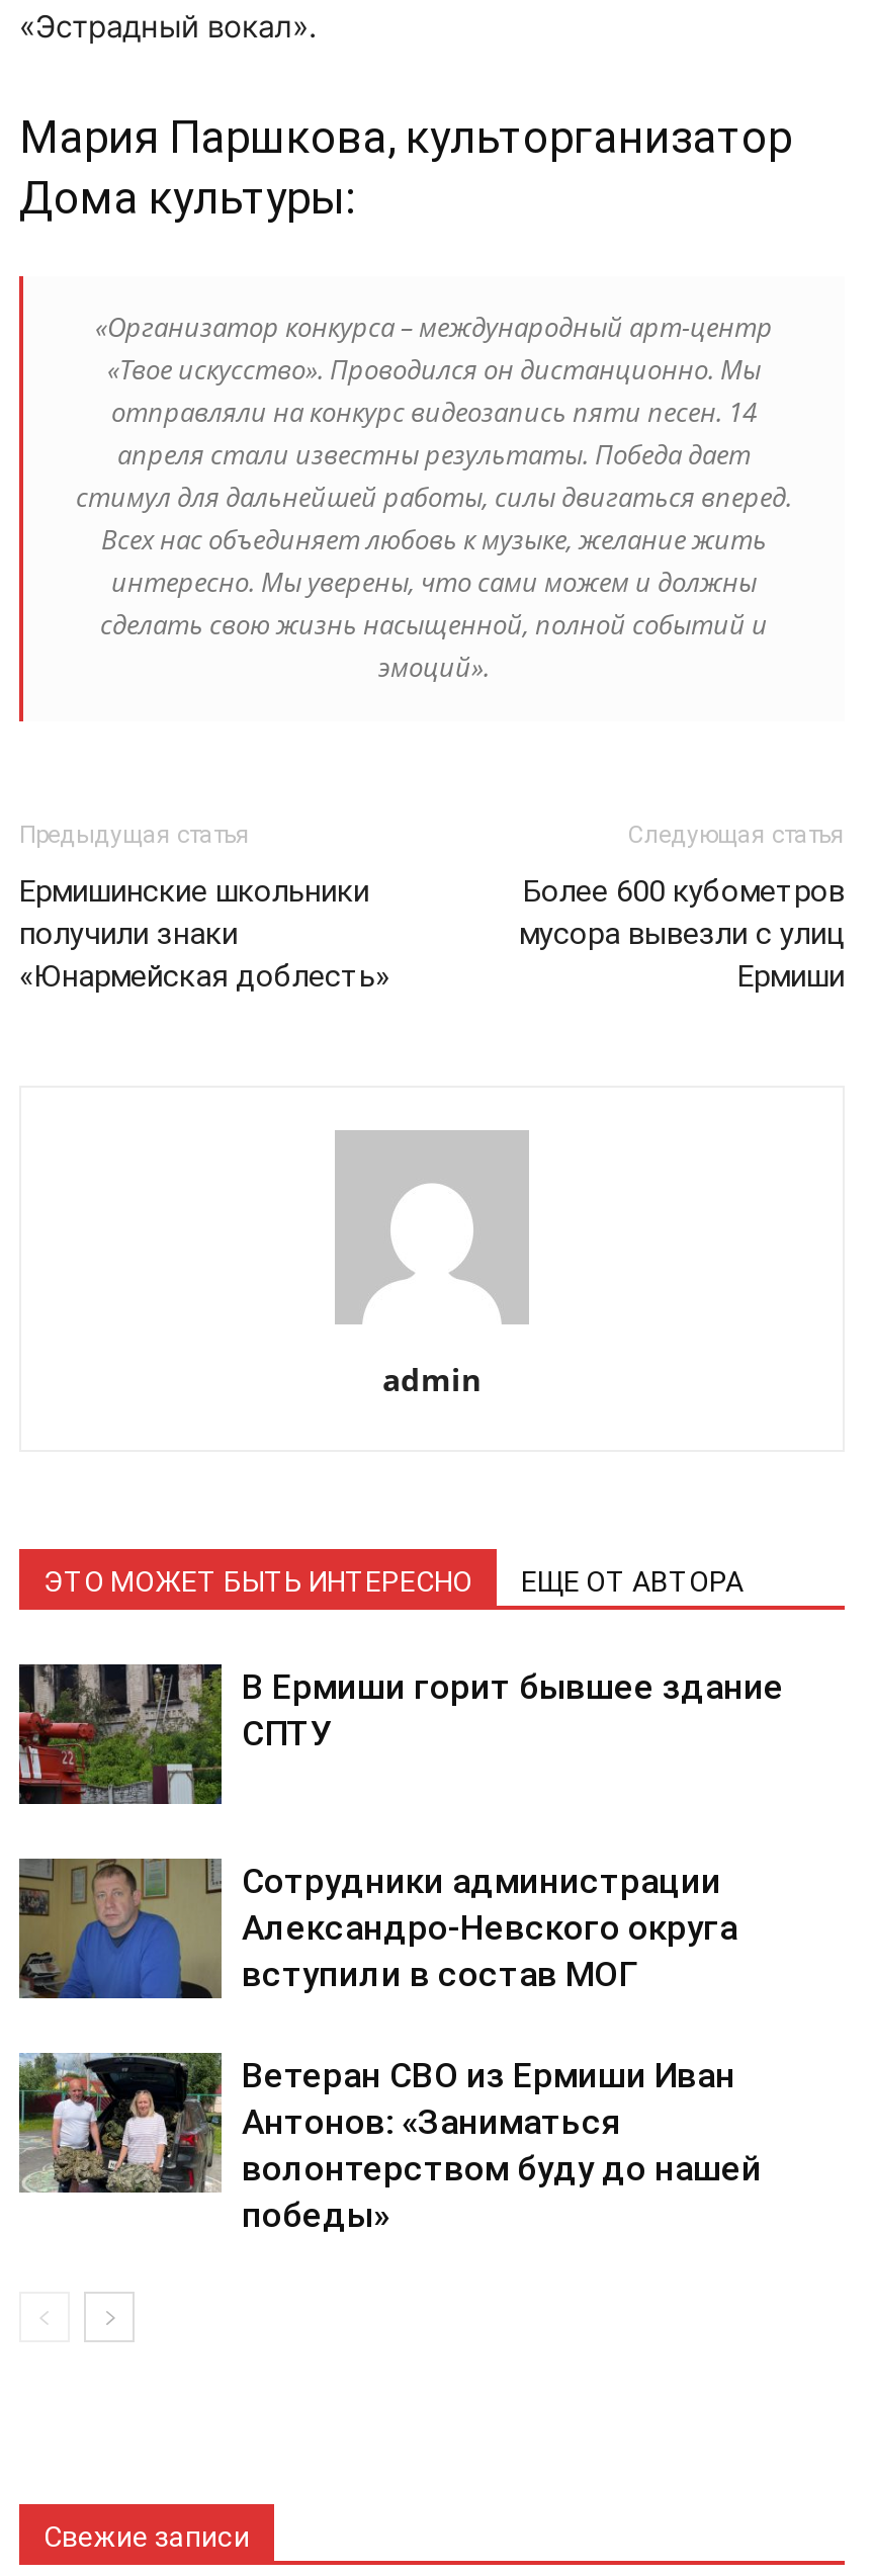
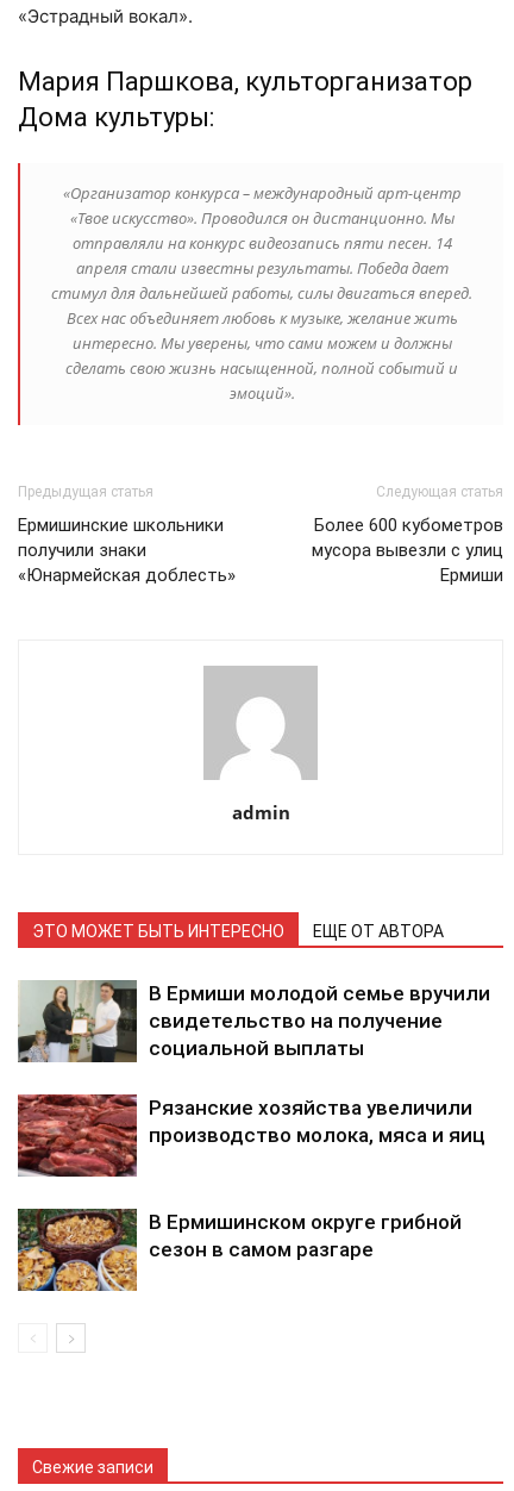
- [image]
- В Ермиши горит бывшее здание
- СПТУ
+ [image]
+ В Ермиши молодой семье вручили
+ свидетельство на получение
+ социальной выплаты

- [image]
- Сотрудники администрации
- Александро-Невского округа
- вступили в состав МОГ
+ [image]
+ Рязанские хозяйства увеличили
+ производство молока, мяса и яиц

- [image]
- Ветеран СВО из Ермиши Иван
- Антонов: «Заниматься
- волонтерством буду до нашей
- победы»
+ [image]
+ В Ермишинском округе грибной
+ сезон в самом разгаре
